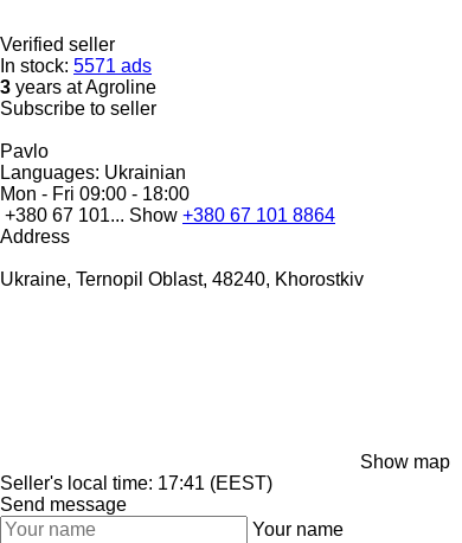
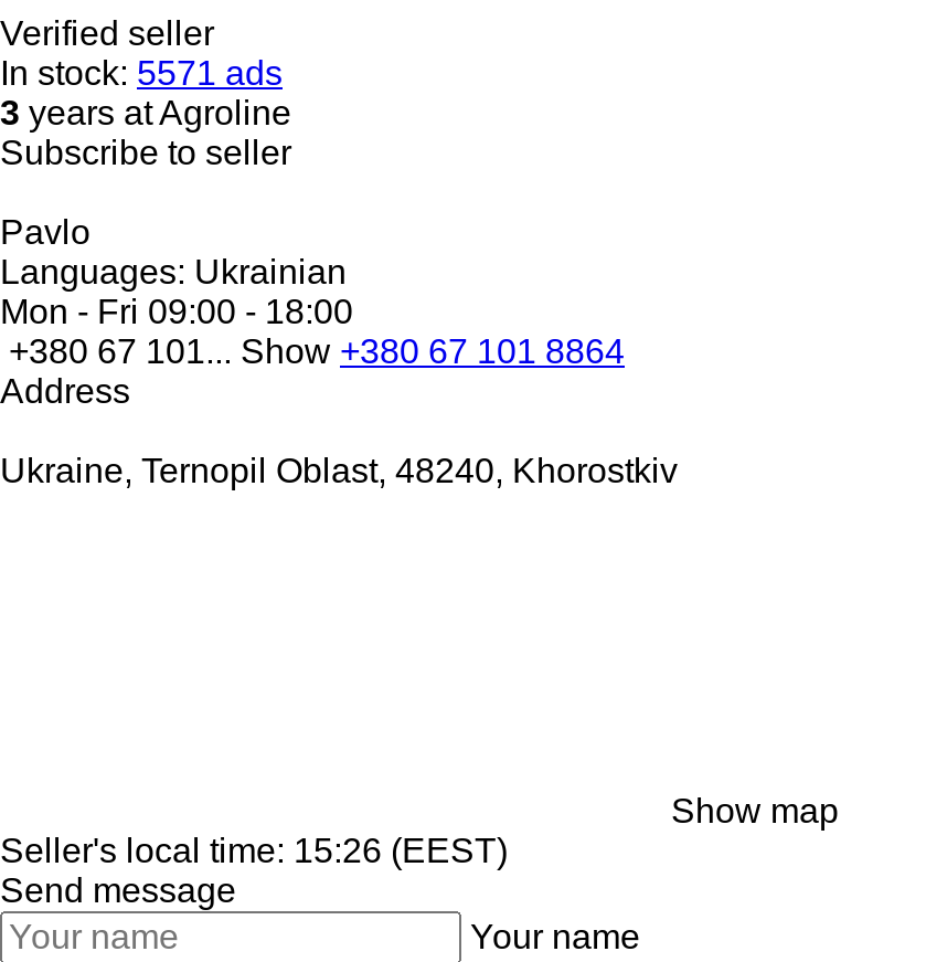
- Seller's local time: 17:41 (EEST)
+ Seller's local time: 15:26 (EEST)
